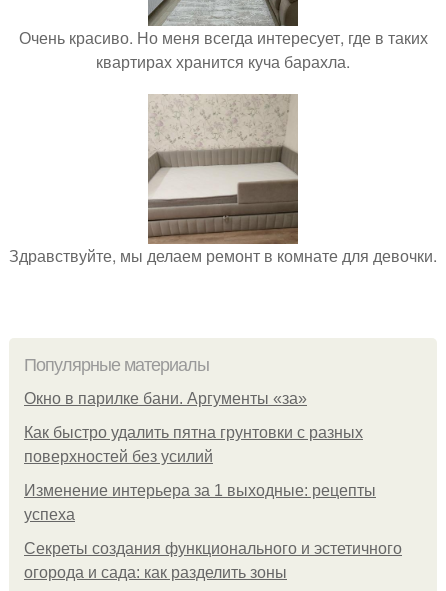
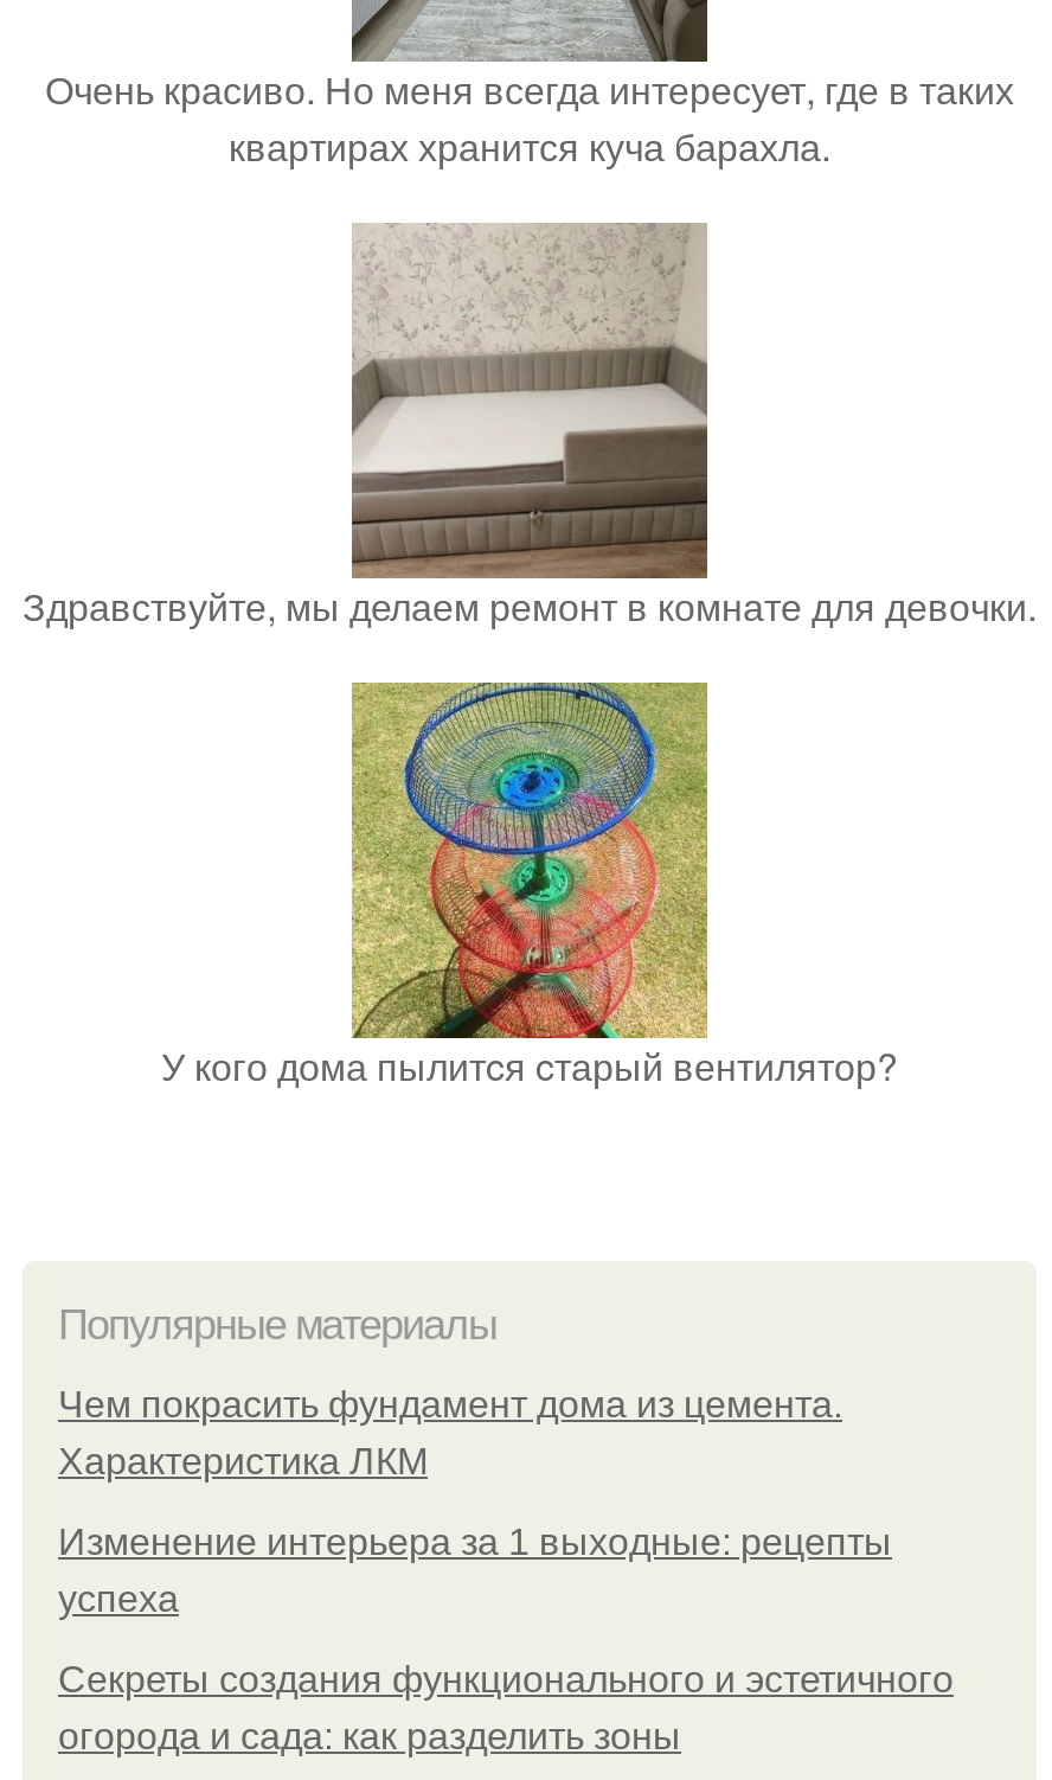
+ У кого дома пылитcя cтарый вентилятор?

+ [image]

moved down: Популярные материалы

- Окно в парилке бани. Аргументы «за»
- Как быстро удалить пятна грунтовки с разных
- поверхностей без усилий
+ Чем покрасить фундамент дома из цемента.
+ Характеристика ЛКМ
